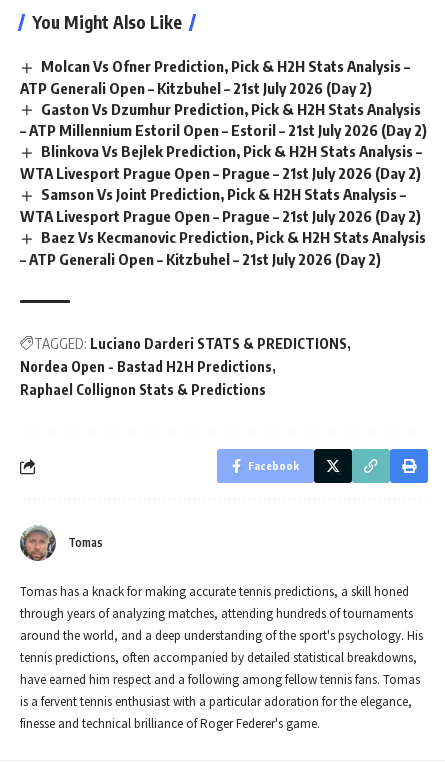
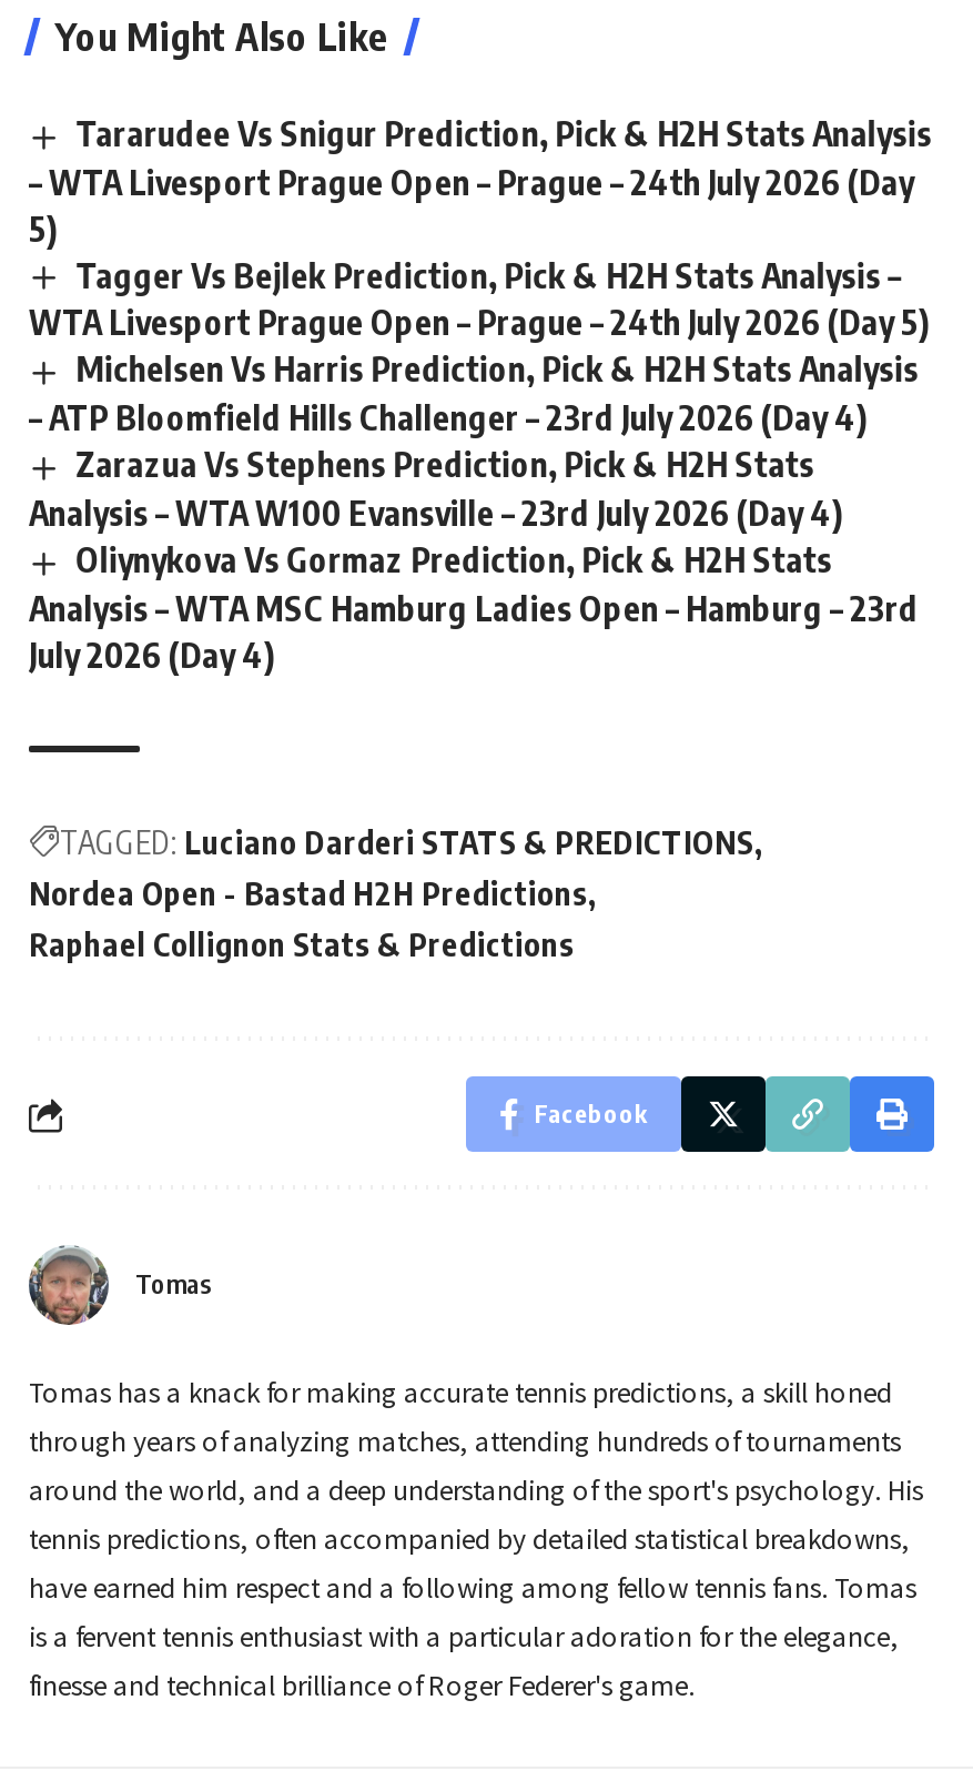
- Molcan Vs Ofner Prediction, Pick & H2H Stats Analysis –
- ATP Generali Open – Kitzbuhel – 21st July 2026 (Day 2)
- Gaston Vs Dzumhur Prediction, Pick & H2H Stats Analysis
- – ATP Millennium Estoril Open – Estoril – 21st July 2026 (Day 2)
- Blinkova Vs Bejlek Prediction, Pick & H2H Stats Analysis –
- WTA Livesport Prague Open – Prague – 21st July 2026 (Day 2)
- Samson Vs Joint Prediction, Pick & H2H Stats Analysis –
- WTA Livesport Prague Open – Prague – 21st July 2026 (Day 2)
- Baez Vs Kecmanovic Prediction, Pick & H2H Stats Analysis
- – ATP Generali Open – Kitzbuhel – 21st July 2026 (Day 2)
+ Tararudee Vs Snigur Prediction, Pick & H2H Stats Analysis
+ – WTA Livesport Prague Open – Prague – 24th July 2026 (Day
+ 5)
+ Tagger Vs Bejlek Prediction, Pick & H2H Stats Analysis –
+ WTA Livesport Prague Open – Prague – 24th July 2026 (Day 5)
+ Michelsen Vs Harris Prediction, Pick & H2H Stats Analysis
+ – ATP Bloomfield Hills Challenger – 23rd July 2026 (Day 4)
+ Zarazua Vs Stephens Prediction, Pick & H2H Stats
+ Analysis – WTA W100 Evansville – 23rd July 2026 (Day 4)
+ Oliynykova Vs Gormaz Prediction, Pick & H2H Stats
+ Analysis – WTA MSC Hamburg Ladies Open – Hamburg – 23rd
+ July 2026 (Day 4)
